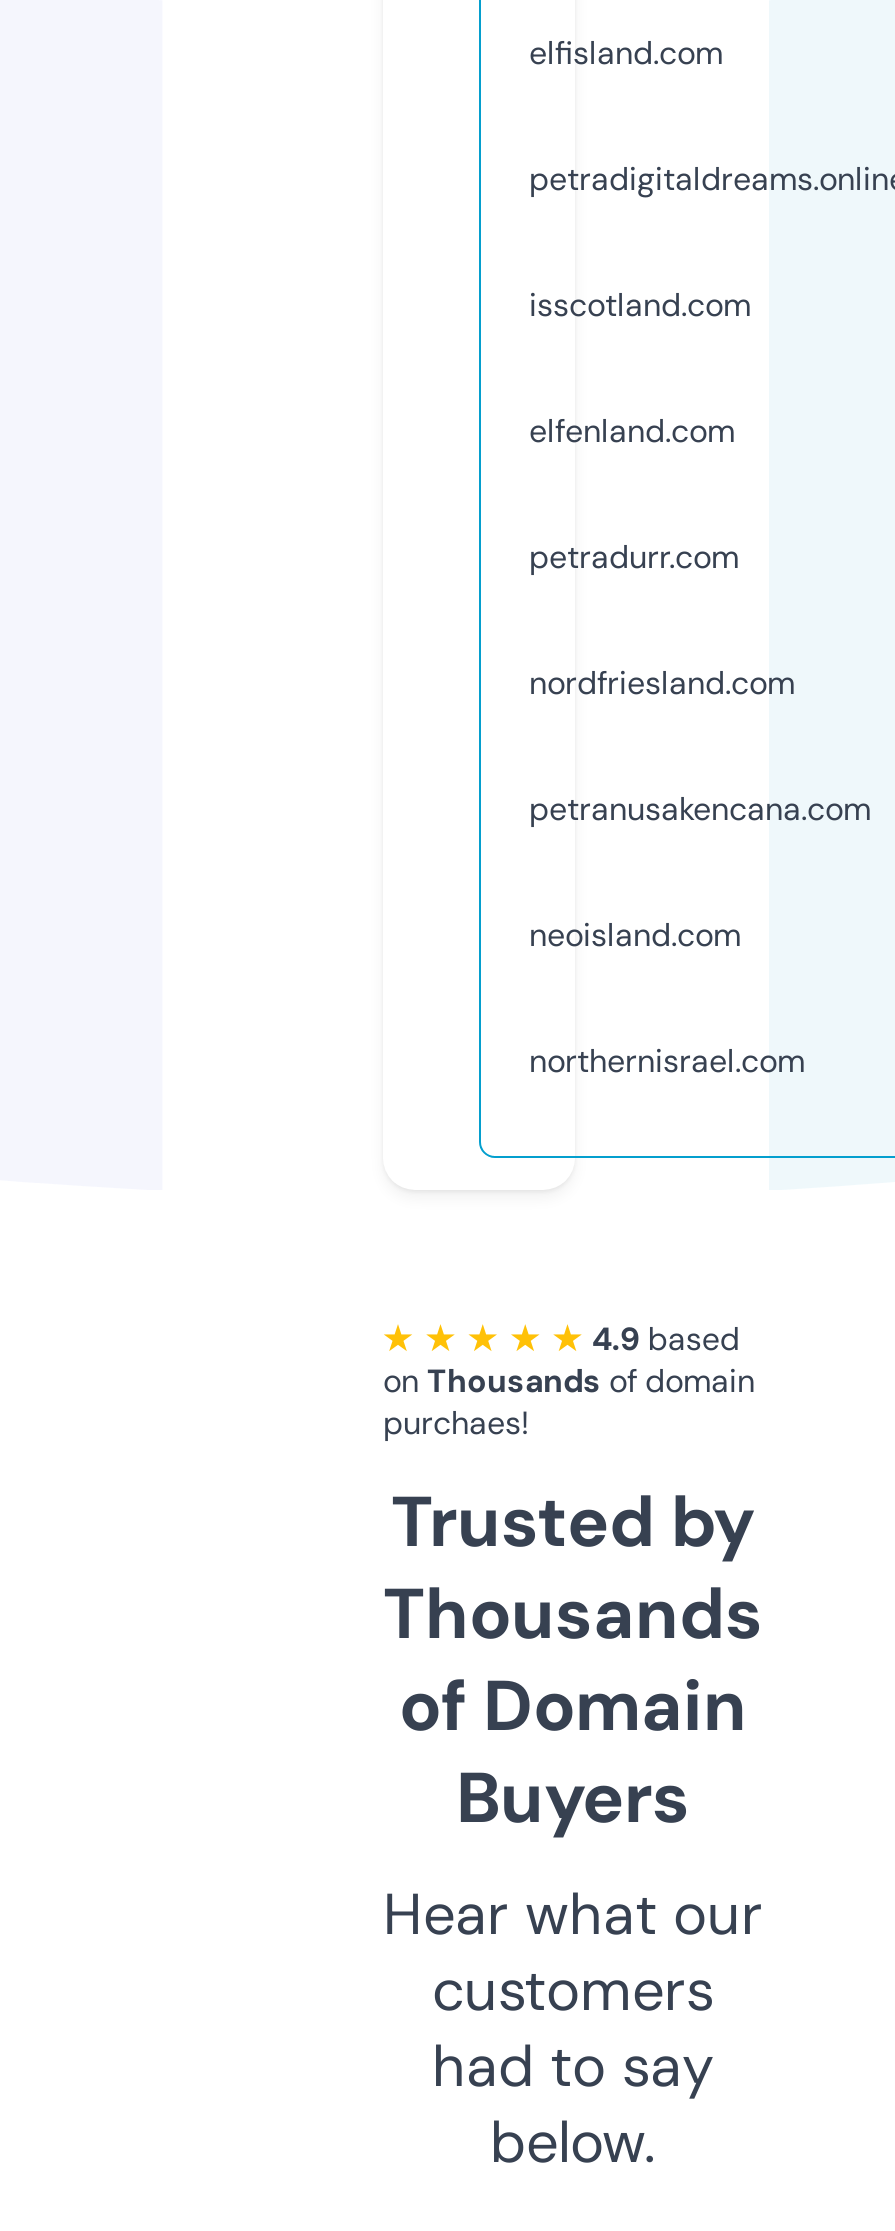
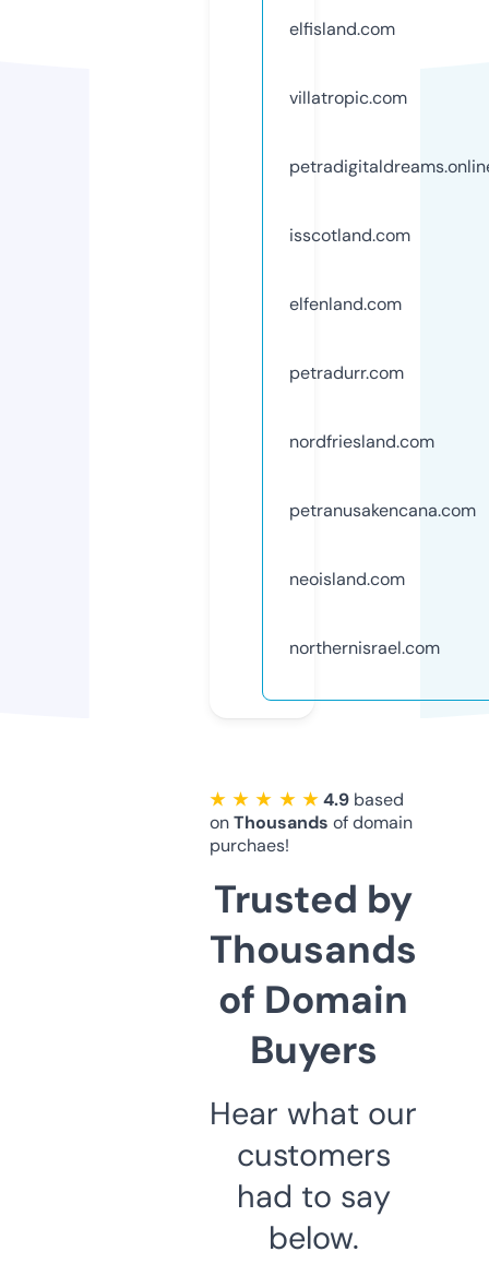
+ villatropic.com
